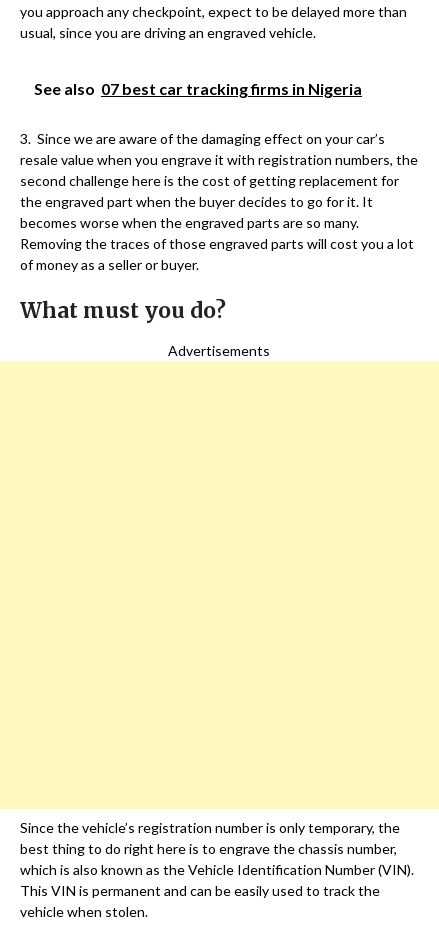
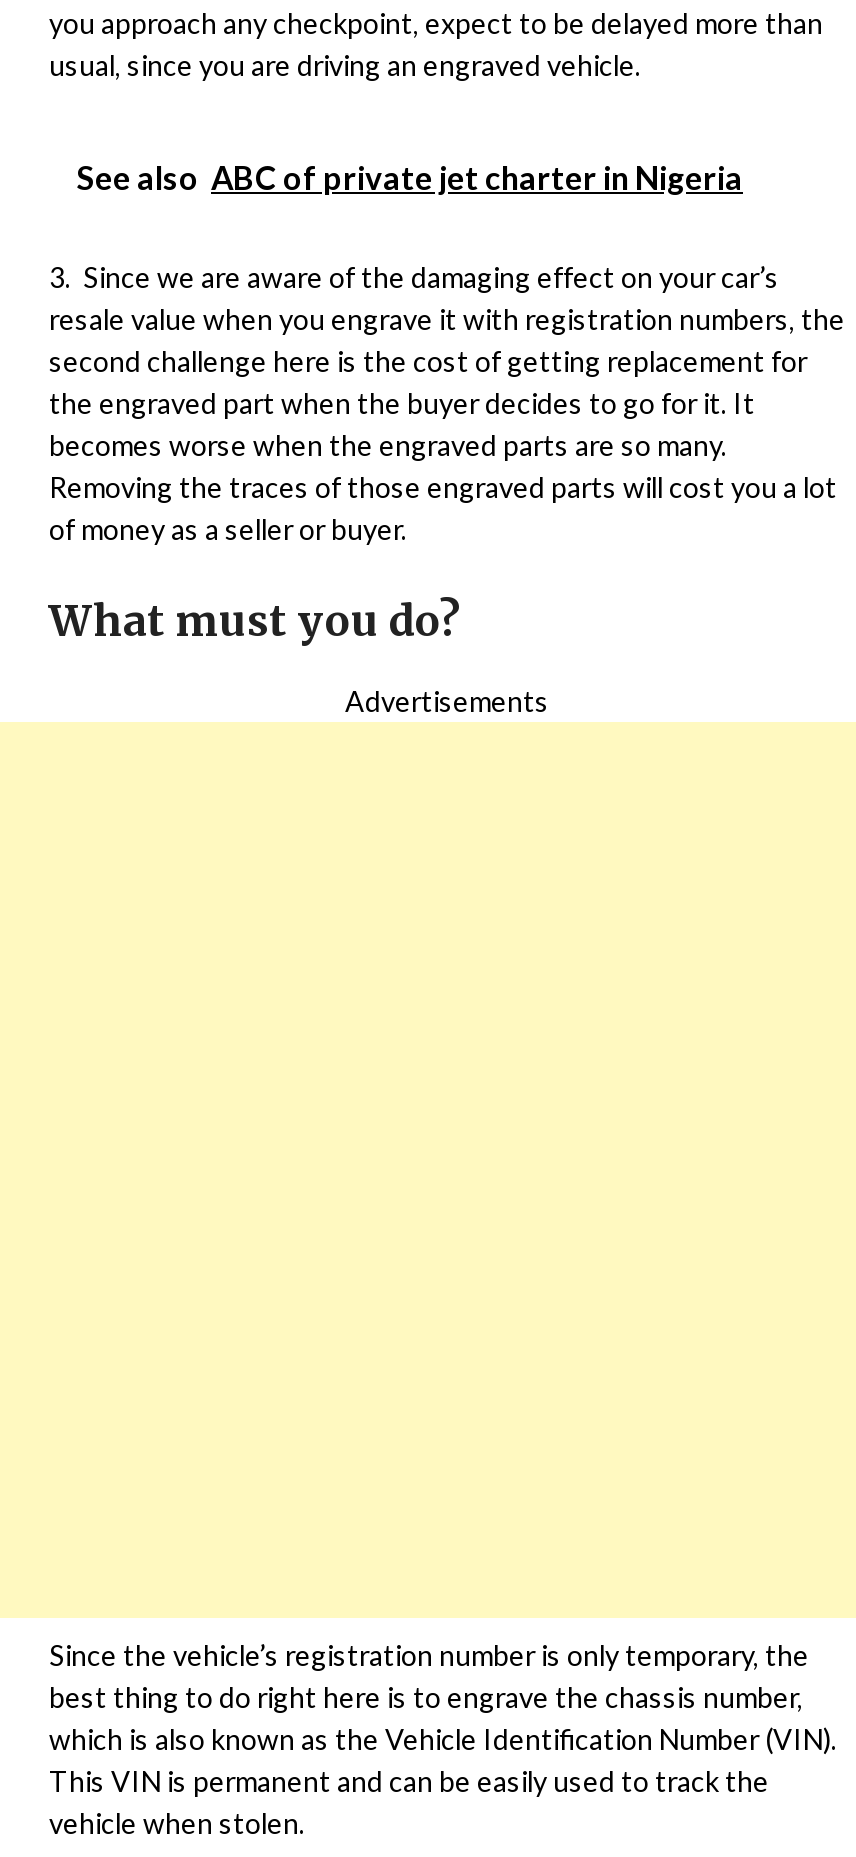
- See also 07 best car tracking firms in Nigeria
+ See also ABC of private jet charter in Nigeria
